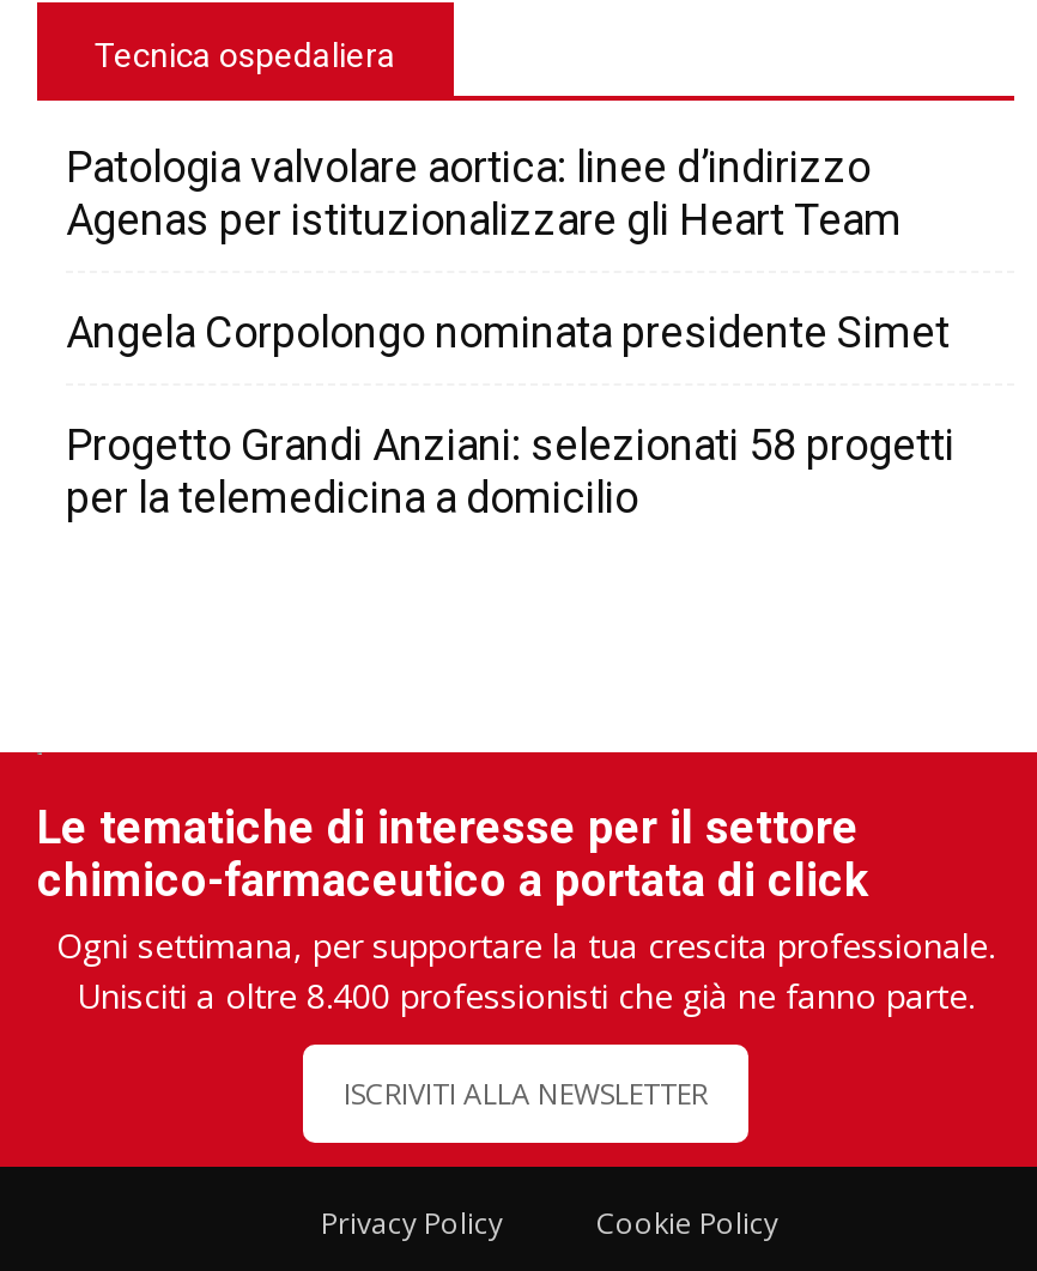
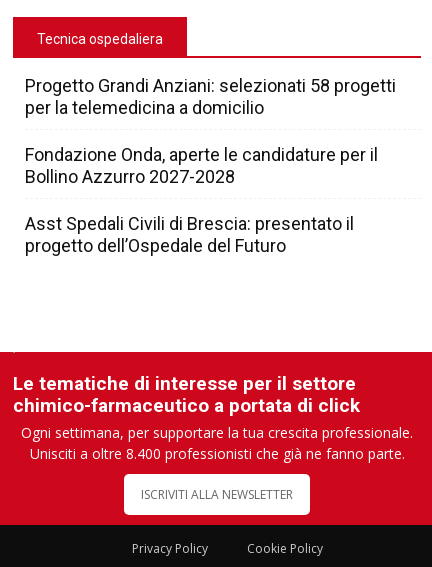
- Patologia valvolare aortica: linee d’indirizzo
- Agenas per istituzionalizzare gli Heart Team
- Angela Corpolongo nominata presidente Simet

moved up: Progetto Grandi Anziani: selezionati 58 progetti | per la telemedicina a domicilio

+ Fondazione Onda, aperte le candidature per il
+ Bollino Azzurro 2027-2028
+ Asst Spedali Civili di Brescia: presentato il
+ progetto dell’Ospedale del Futuro
